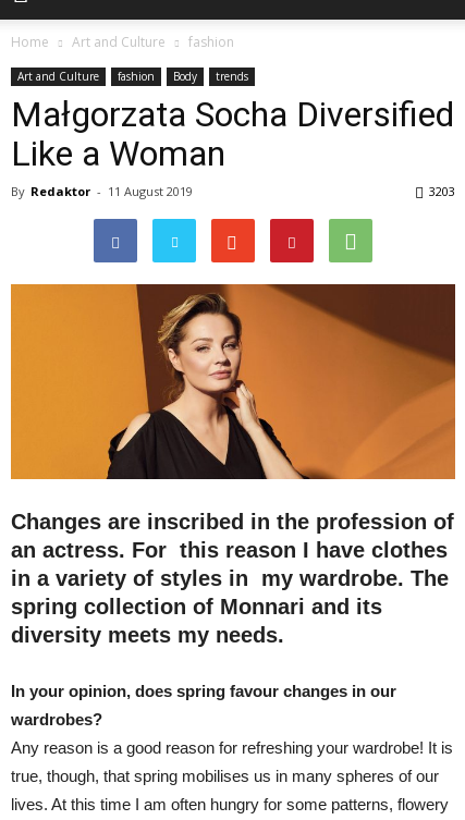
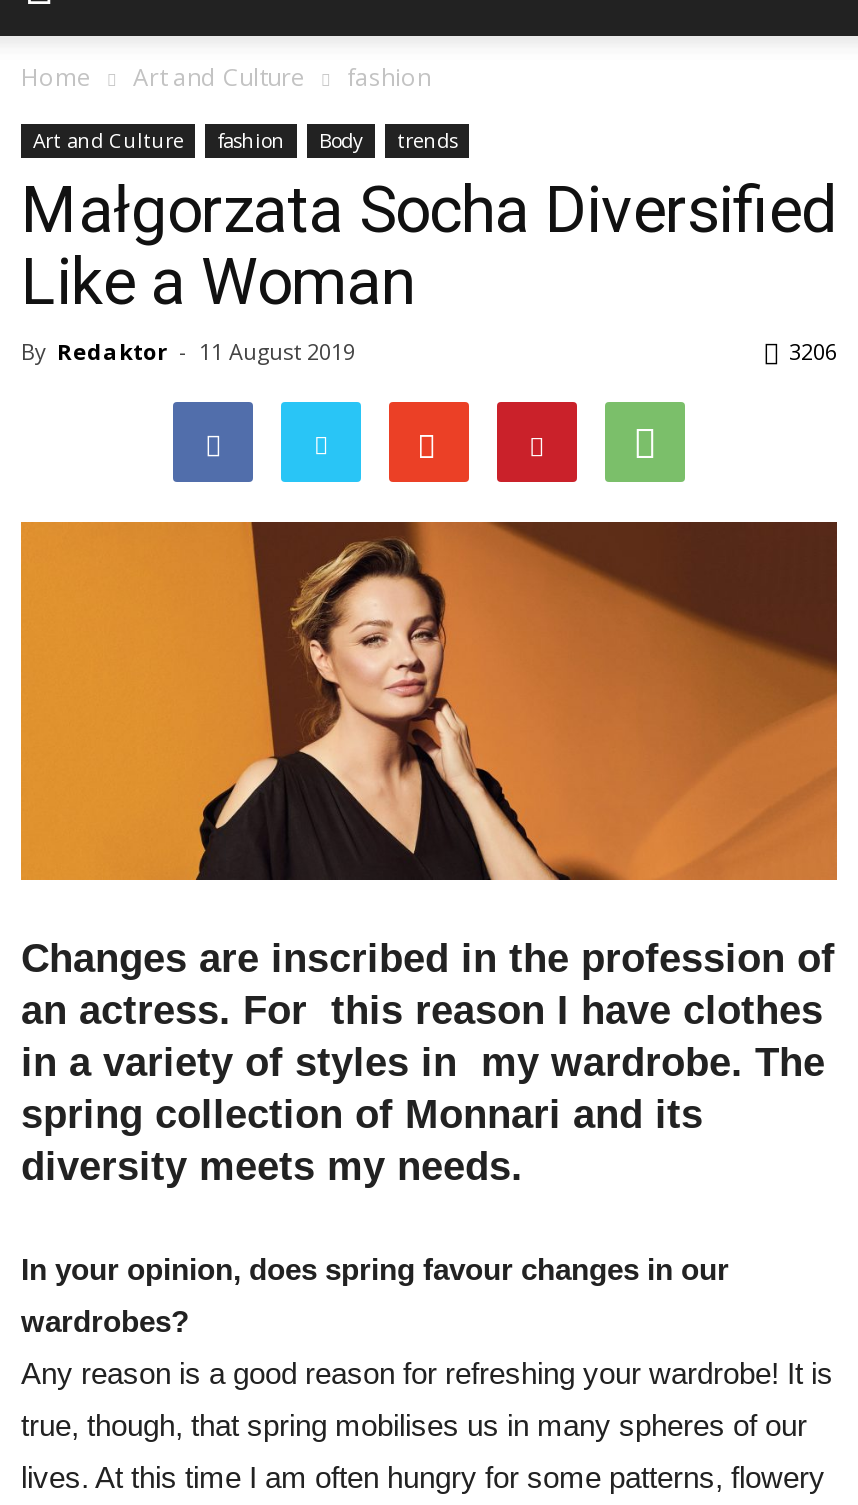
- 3203
+ 3206
